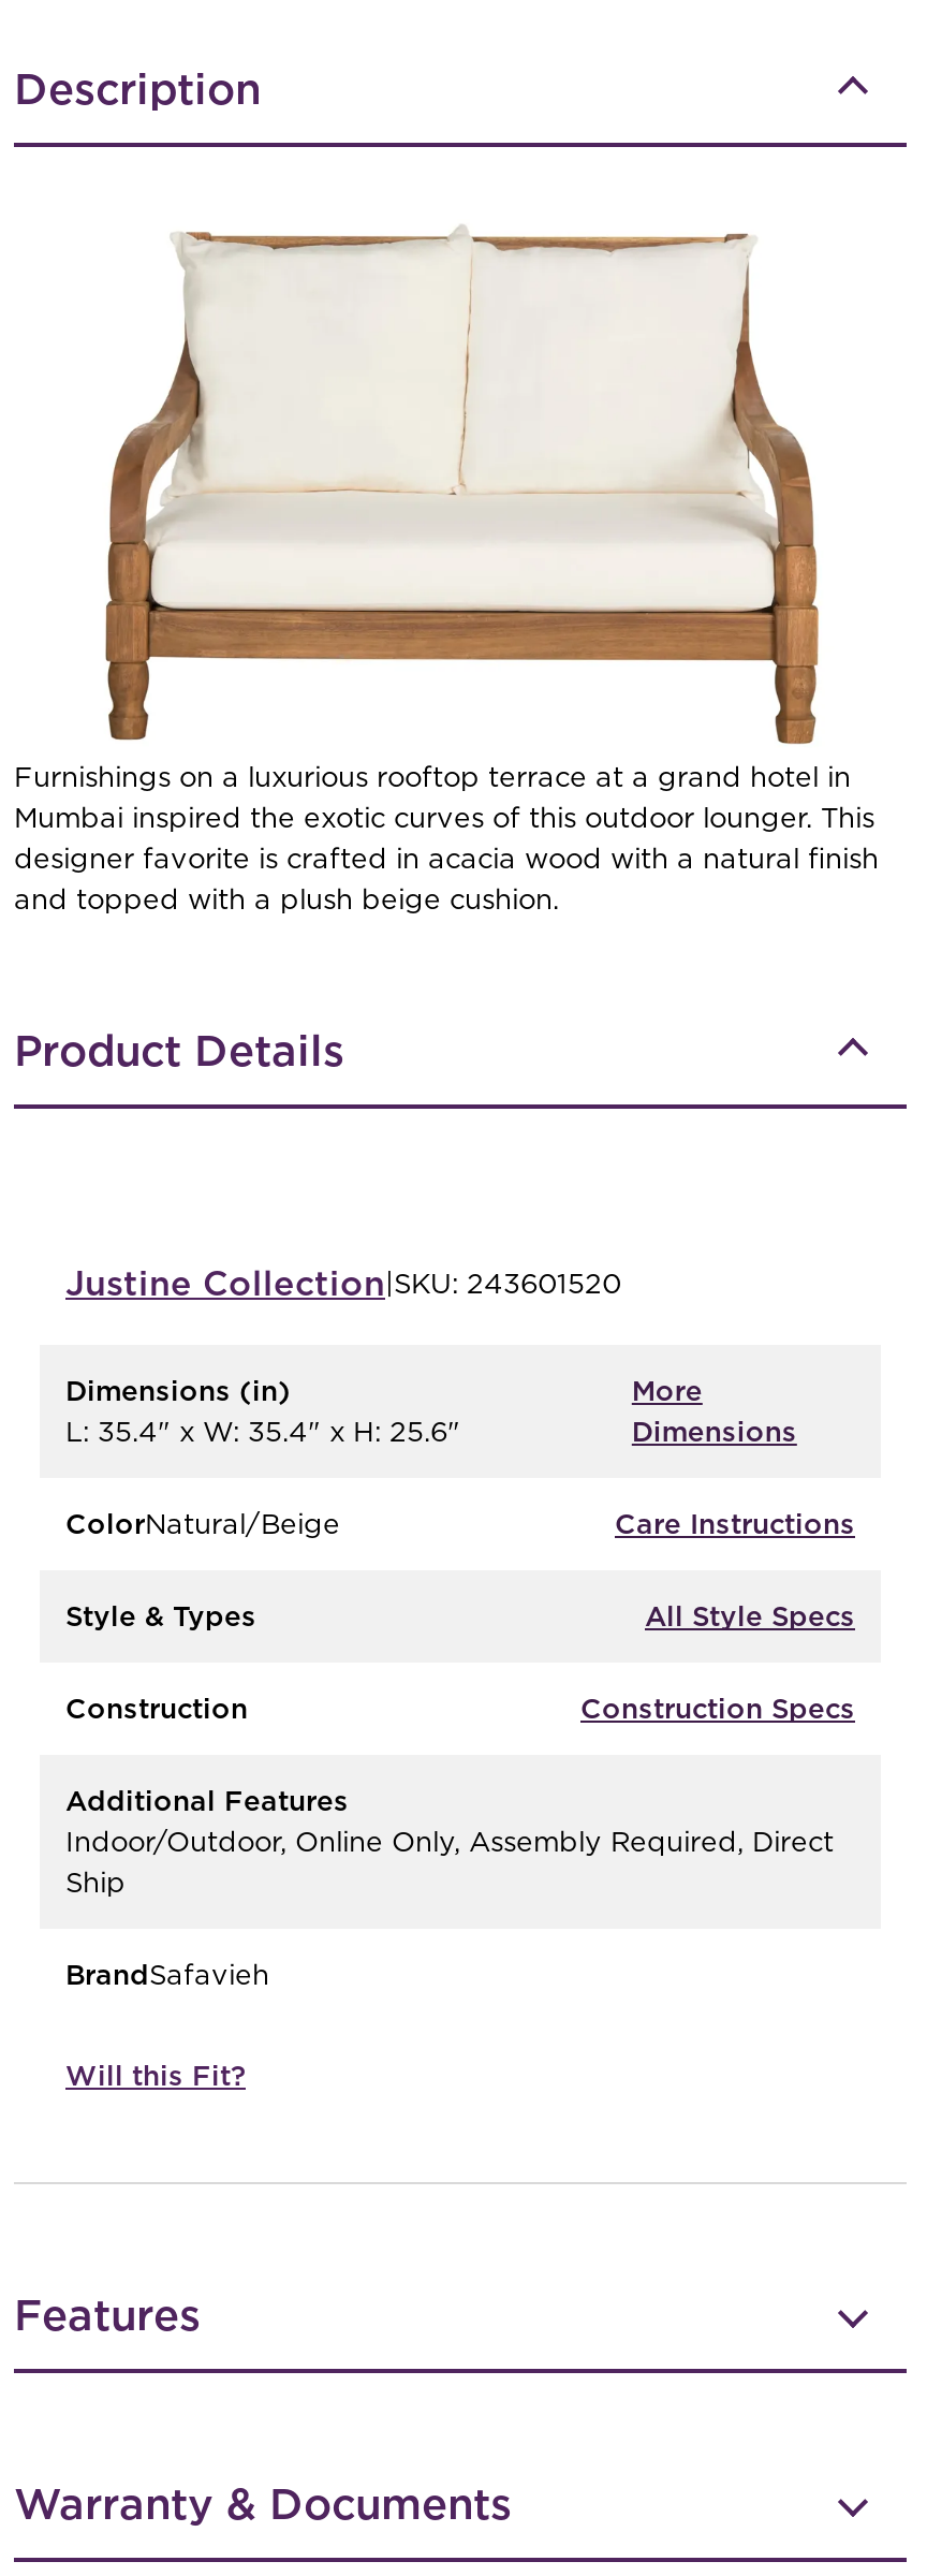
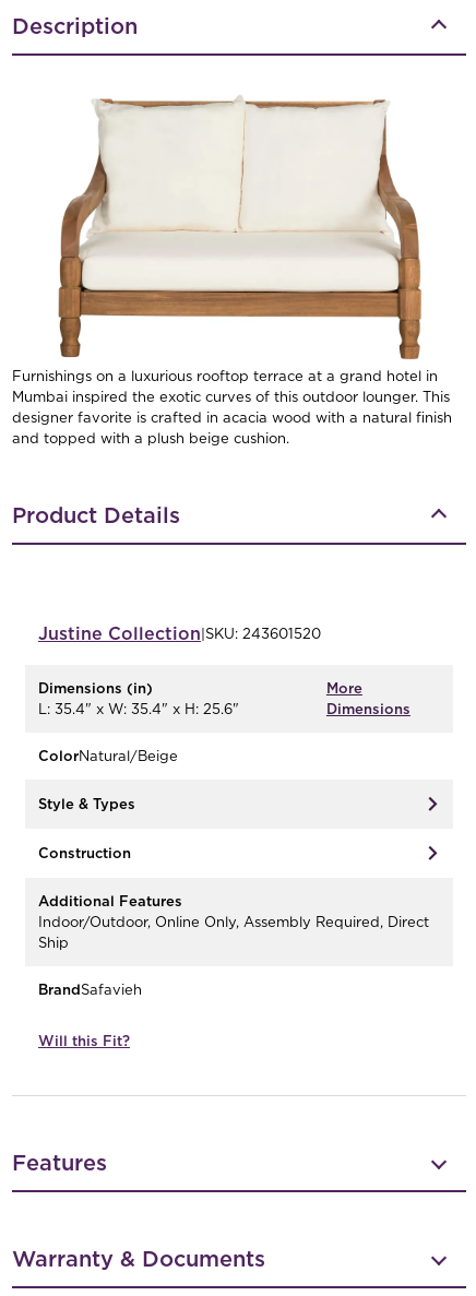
- Care Instructions

- All Style Specs

- Construction Specs
